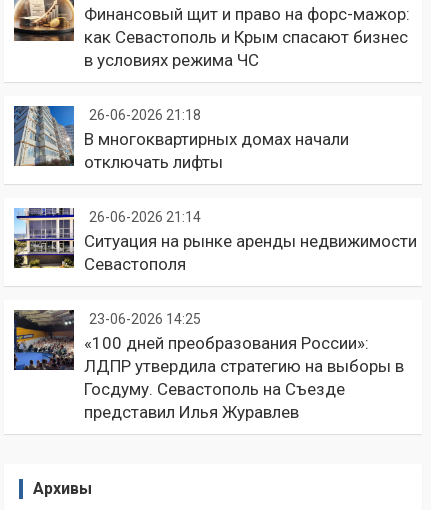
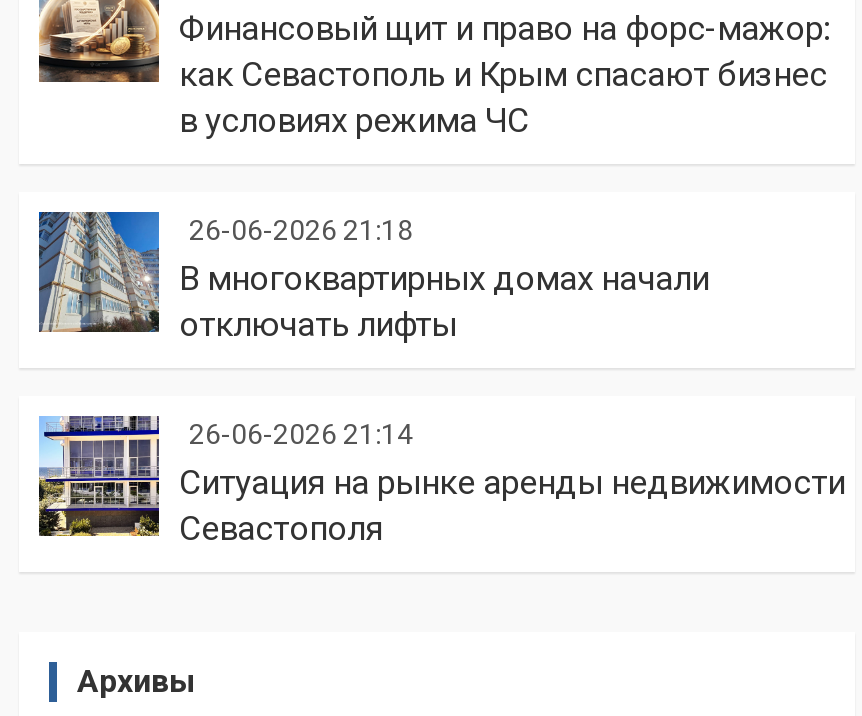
- [image]
- 23-06-2026 14:25
- «100 дней преобразования России»:
- ЛДПР утвердила стратегию на выборы в
- Госдуму. Севастополь на Съезде
- представил Илья Журавлев
